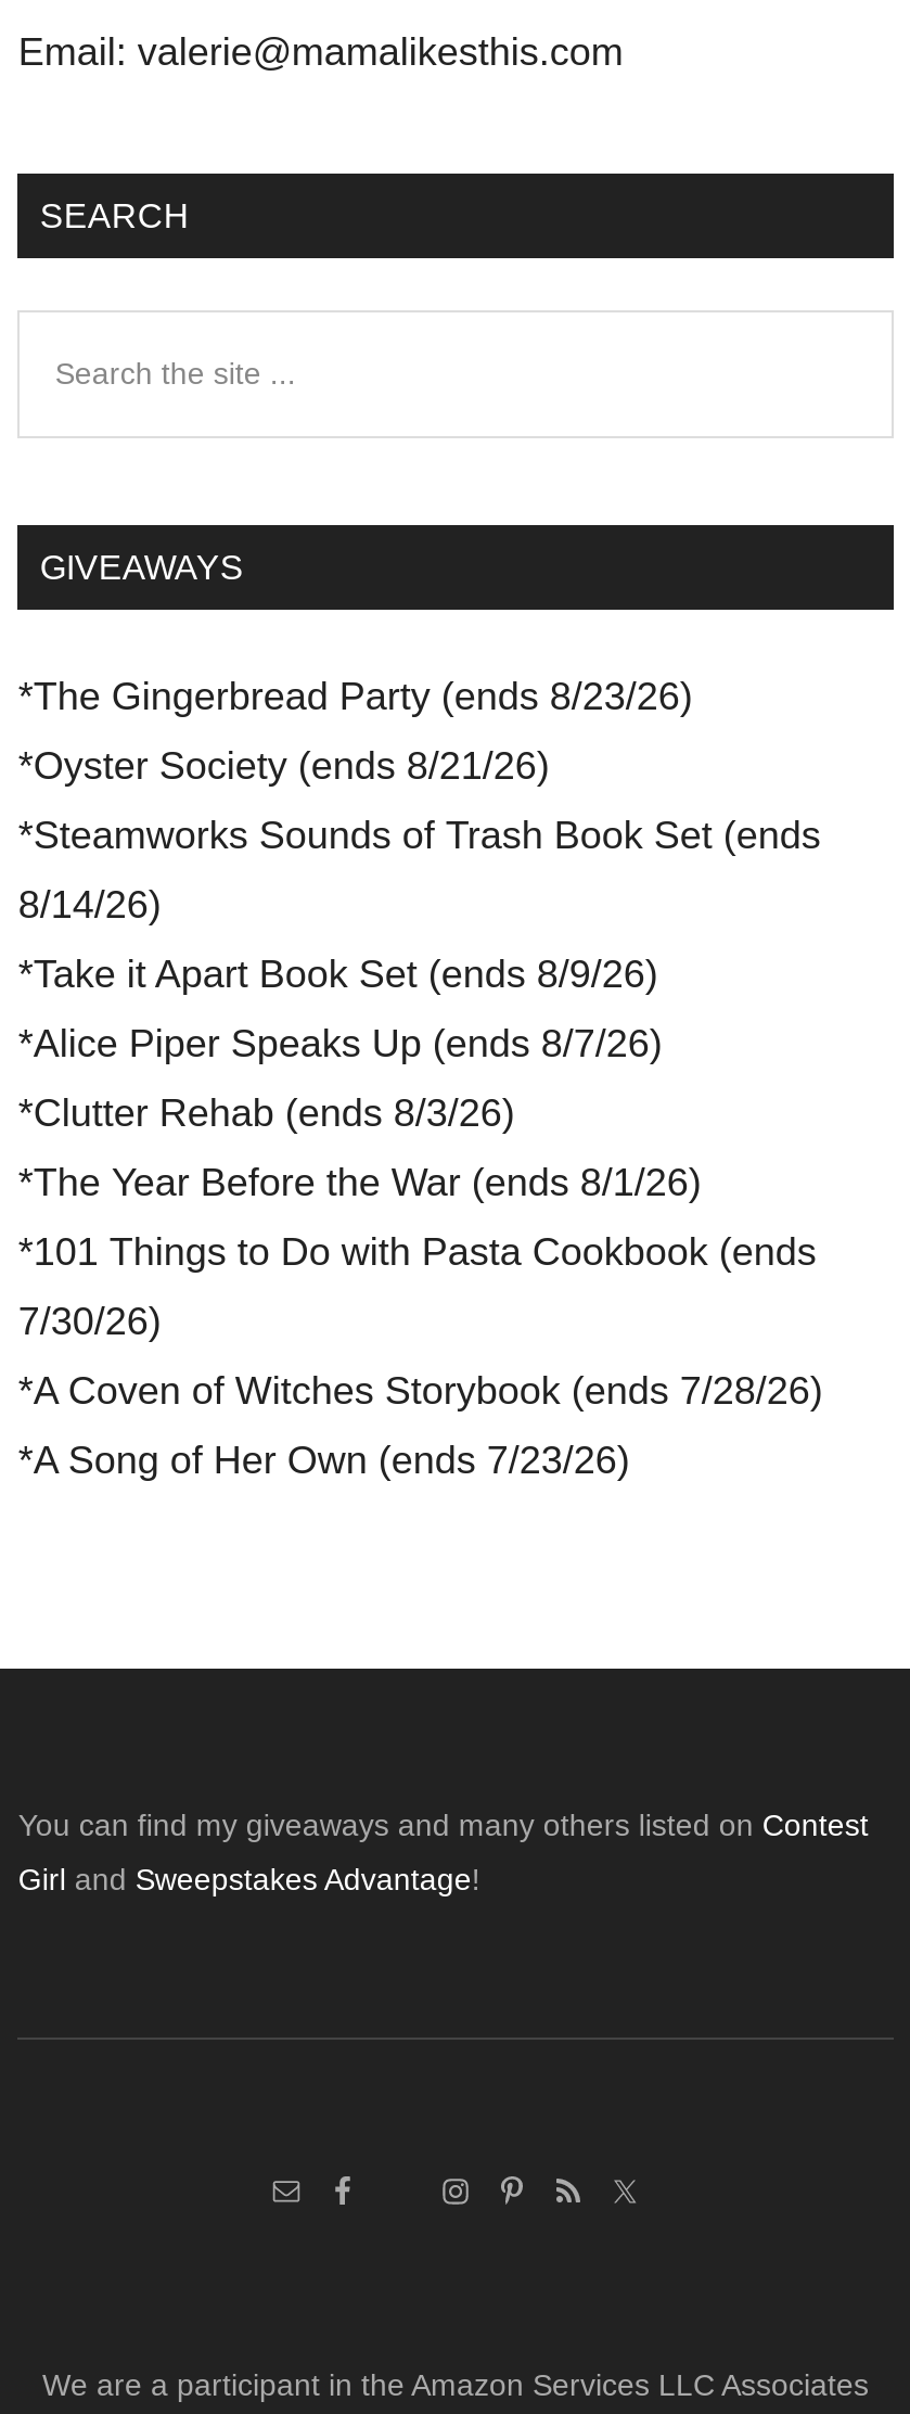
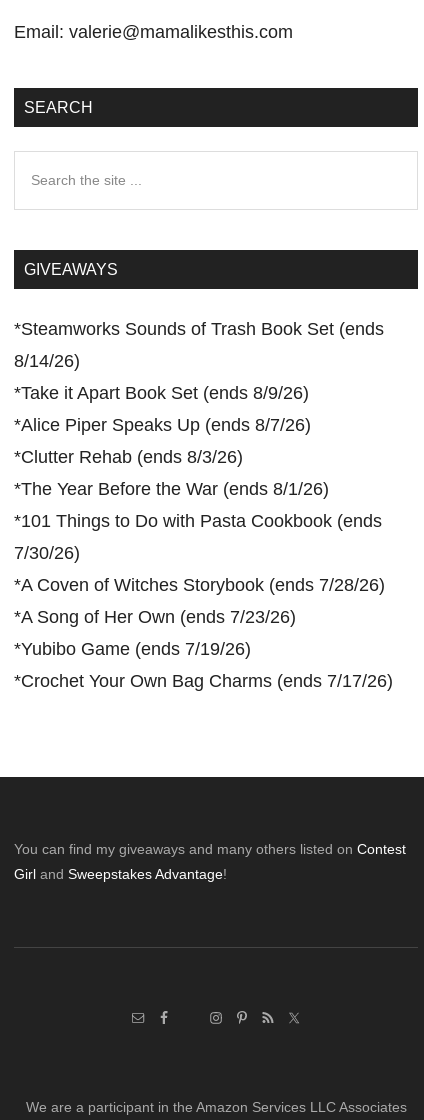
- *The Gingerbread Party (ends 8/23/26)
- *Oyster Society (ends 8/21/26)

moved up: *Steamworks Sounds of Trash Book Set (ends | 8/14/26) | *Take it Apart Book Set (ends 8/9/26) | ... | *A Coven of Witches Storybook (ends 7/28/26) | *A Song of Her Own (ends 7/23/26)

+ *Yubibo Game (ends 7/19/26)
+ *Crochet Your Own Bag Charms (ends 7/17/26)
